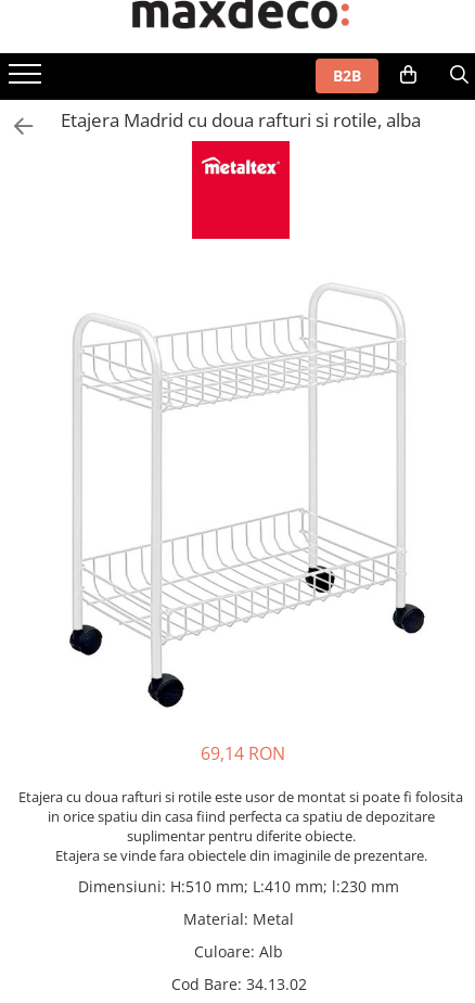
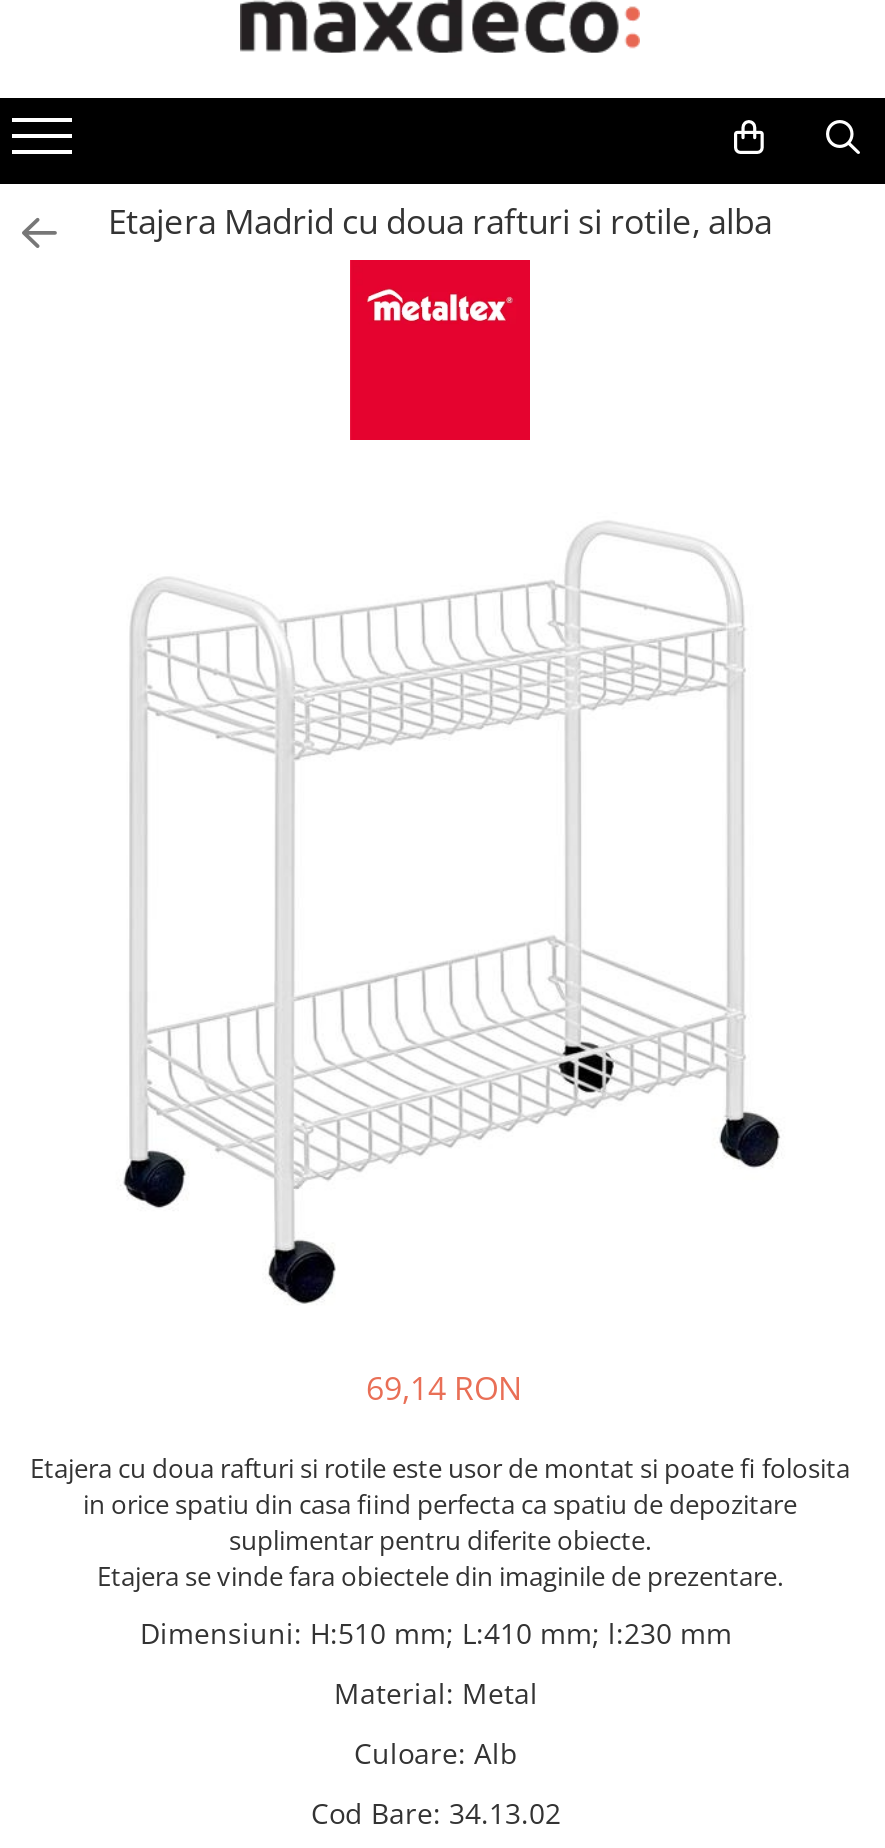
- B2B
